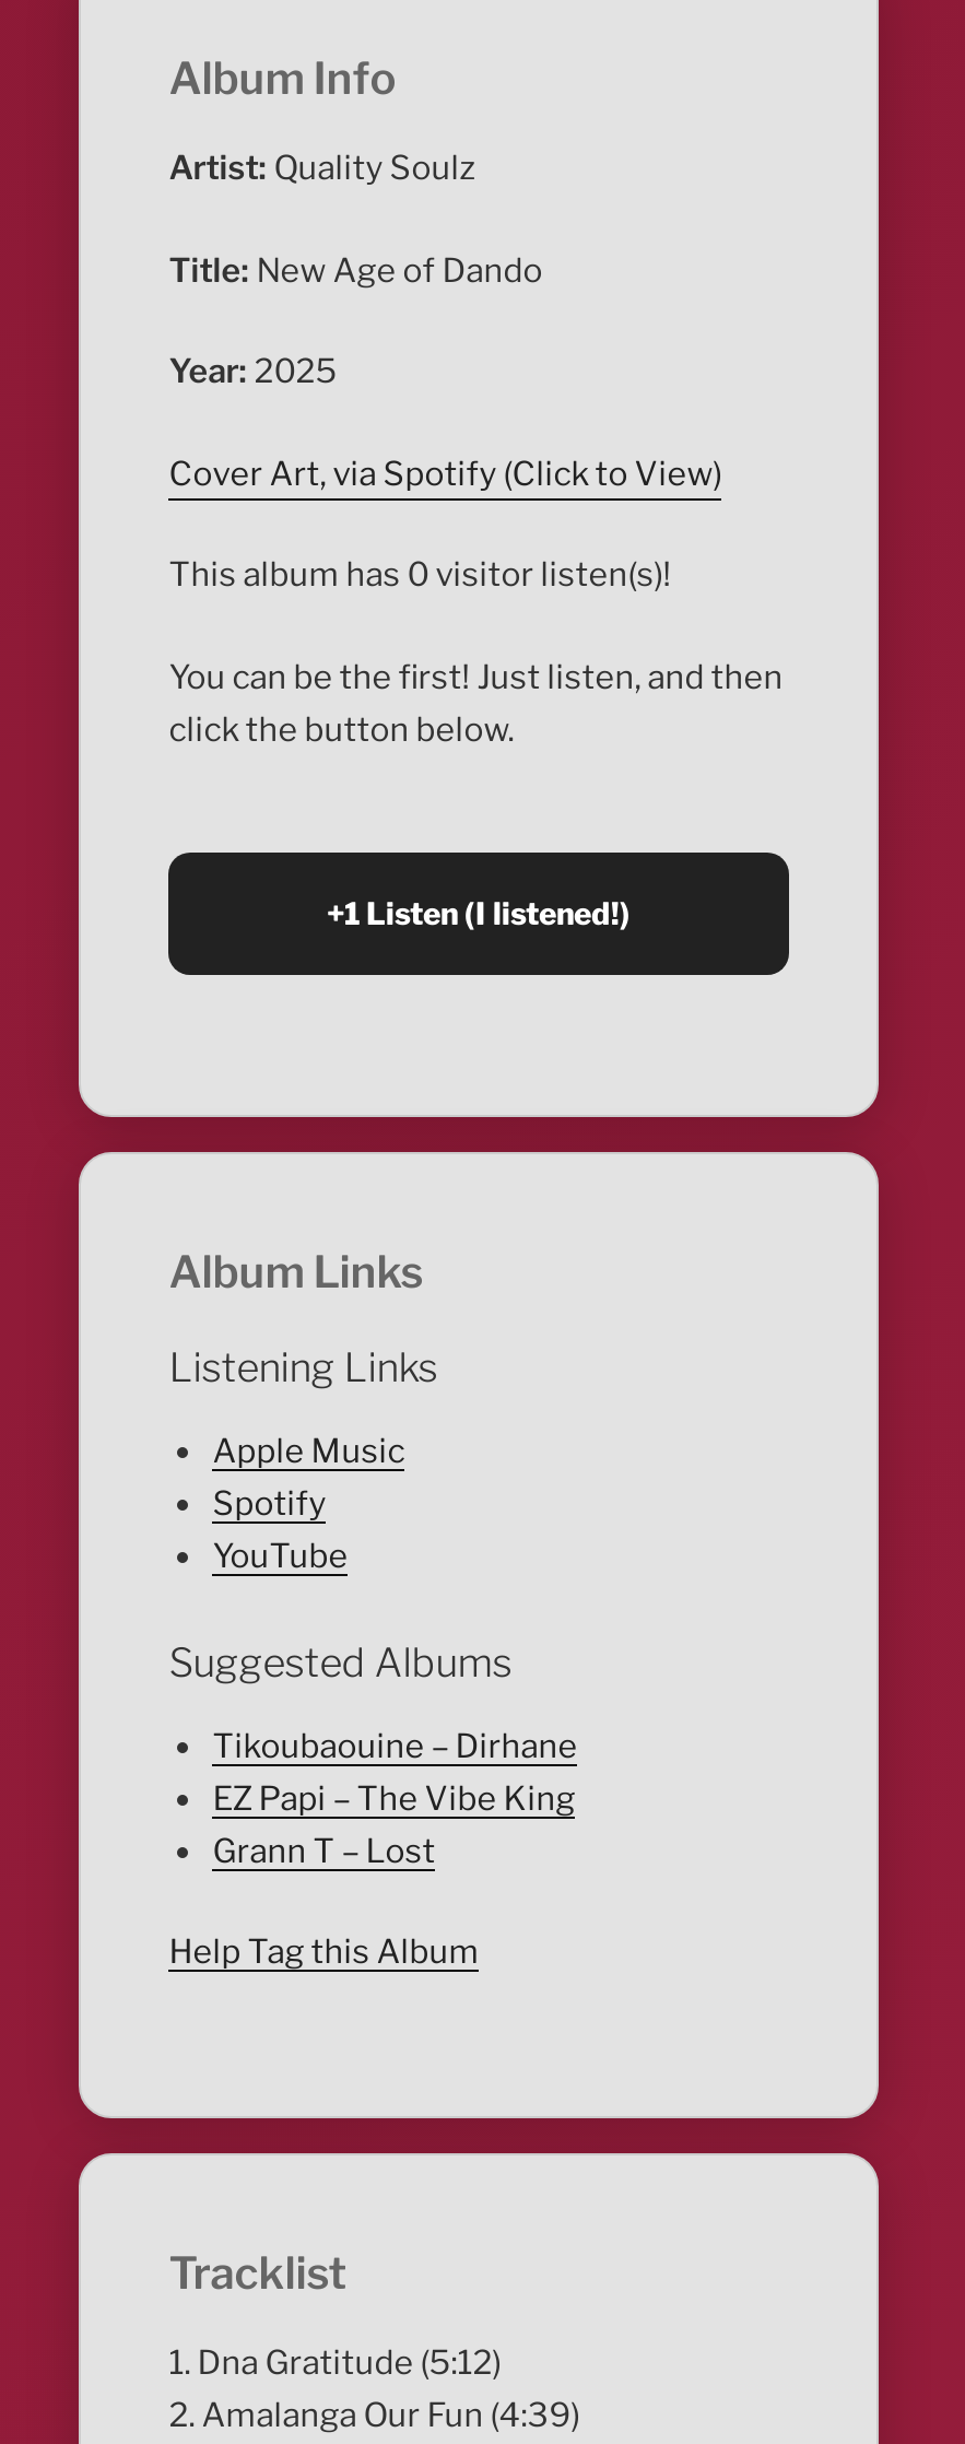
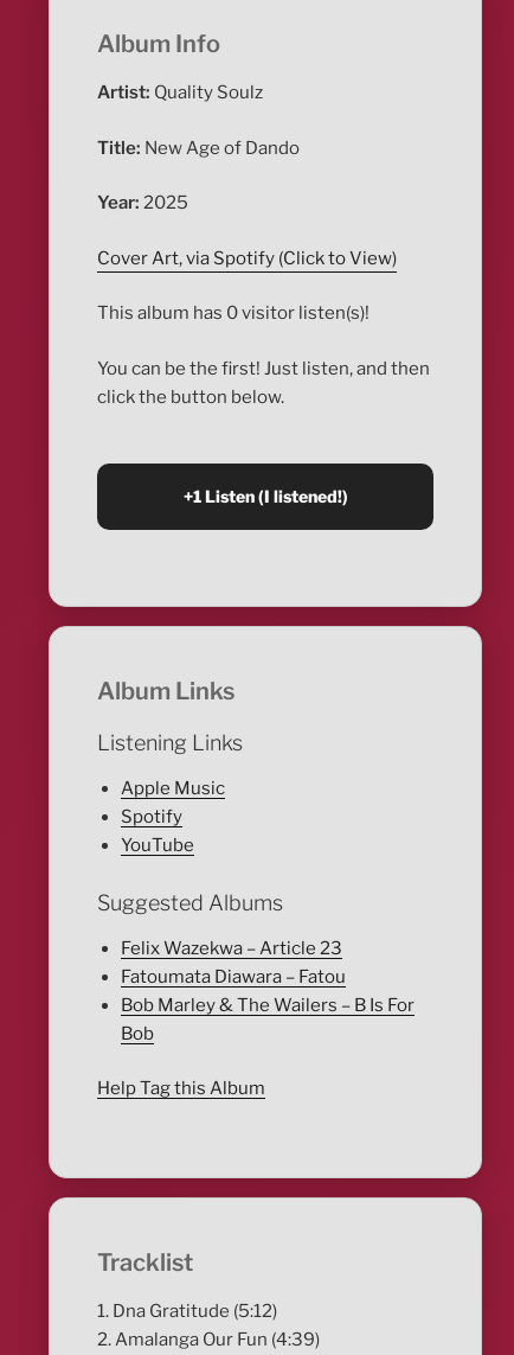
- Tikoubaouine – Dirhane
- EZ Papi – The Vibe King
- Grann T – Lost
+ Felix Wazekwa – Article 23
+ Fatoumata Diawara – Fatou
+ Bob Marley & The Wailers – B Is For
+ Bob
